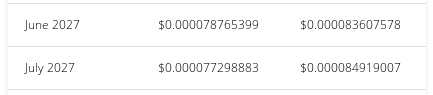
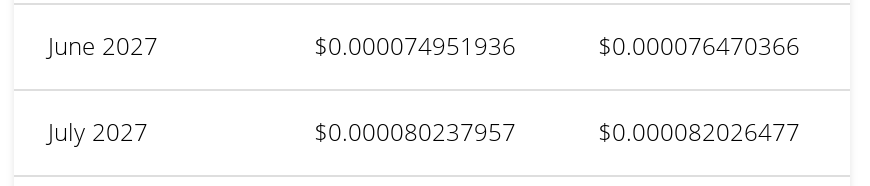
- $0.000078765399
+ $0.000074951936

- $0.000083607578
+ $0.000076470366

- $0.000077298883
+ $0.000080237957

- $0.000084919007
+ $0.000082026477
